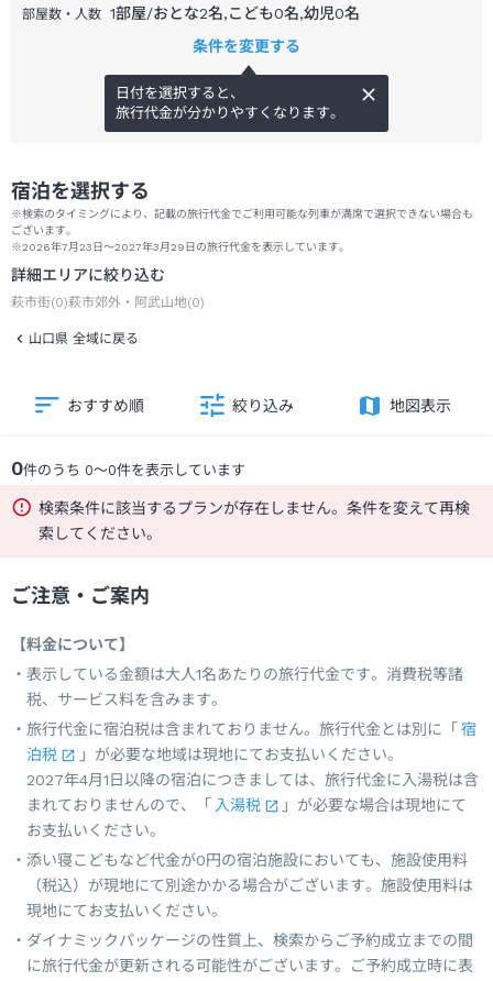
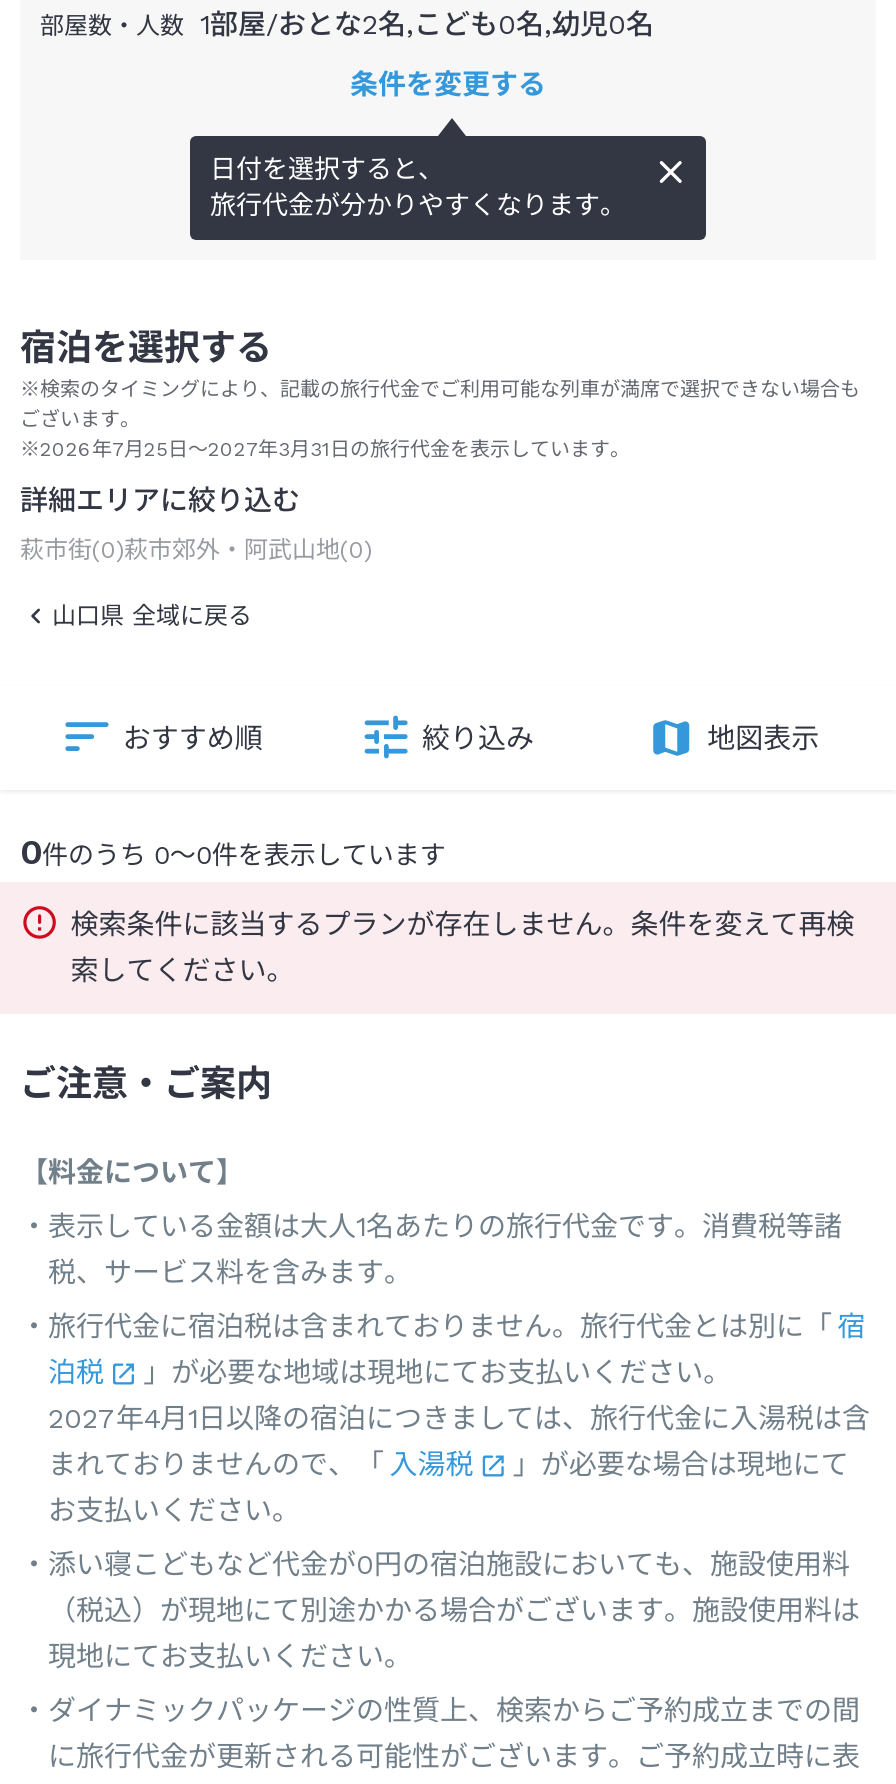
- ※2026年7月23日～2027年3月29日の旅行代金を表示しています。
+ ※2026年7月25日～2027年3月31日の旅行代金を表示しています。
